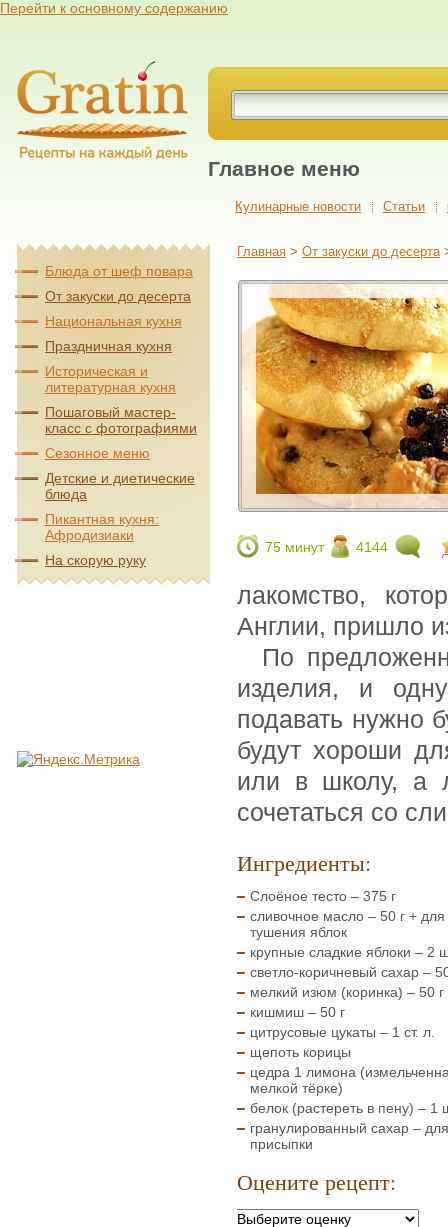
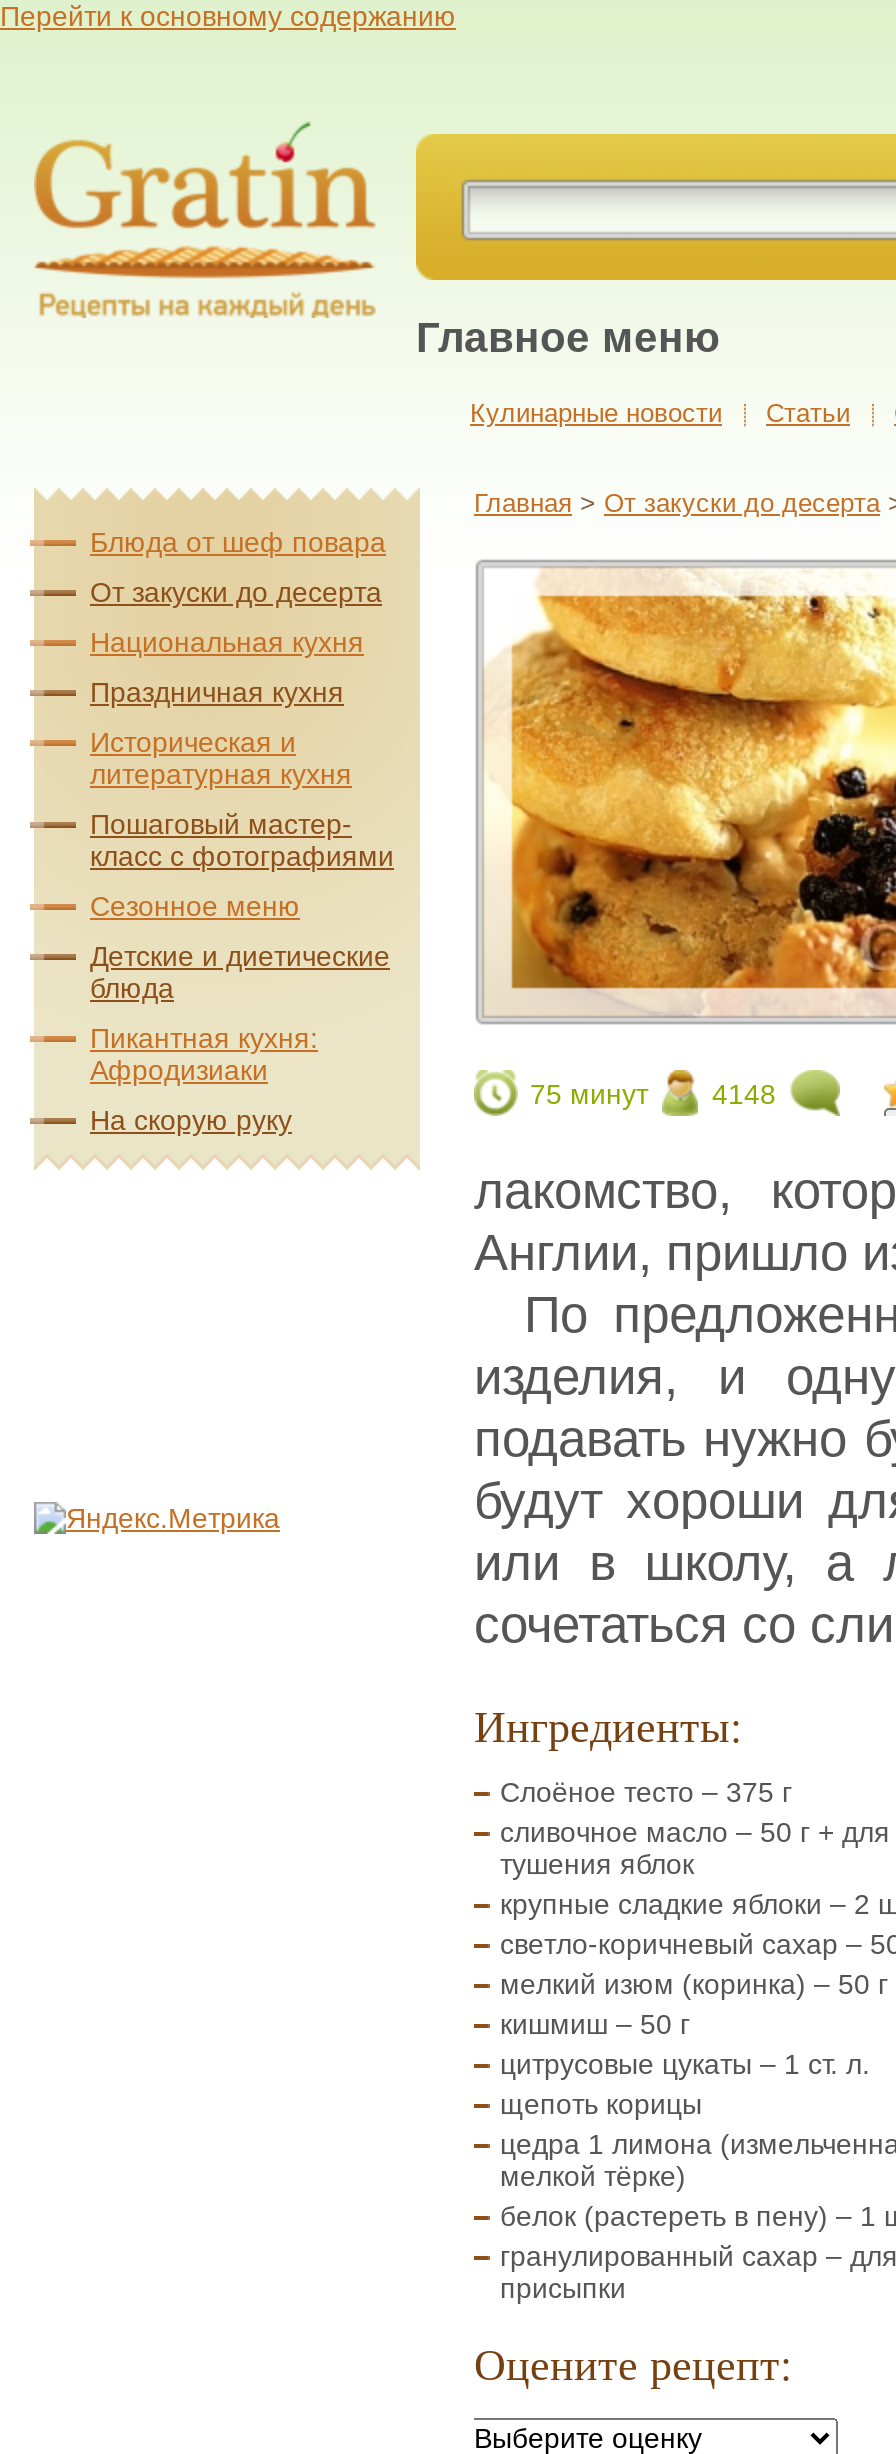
- 75 минут 4144
+ 75 минут 4148
